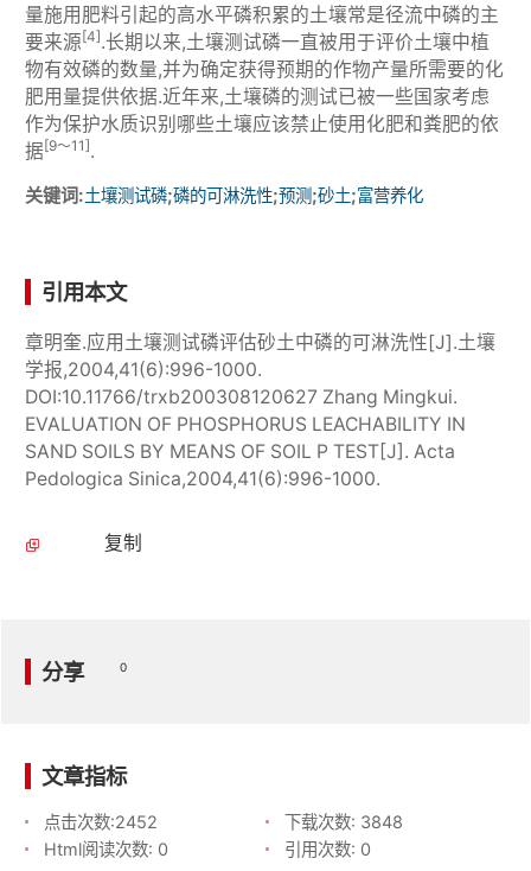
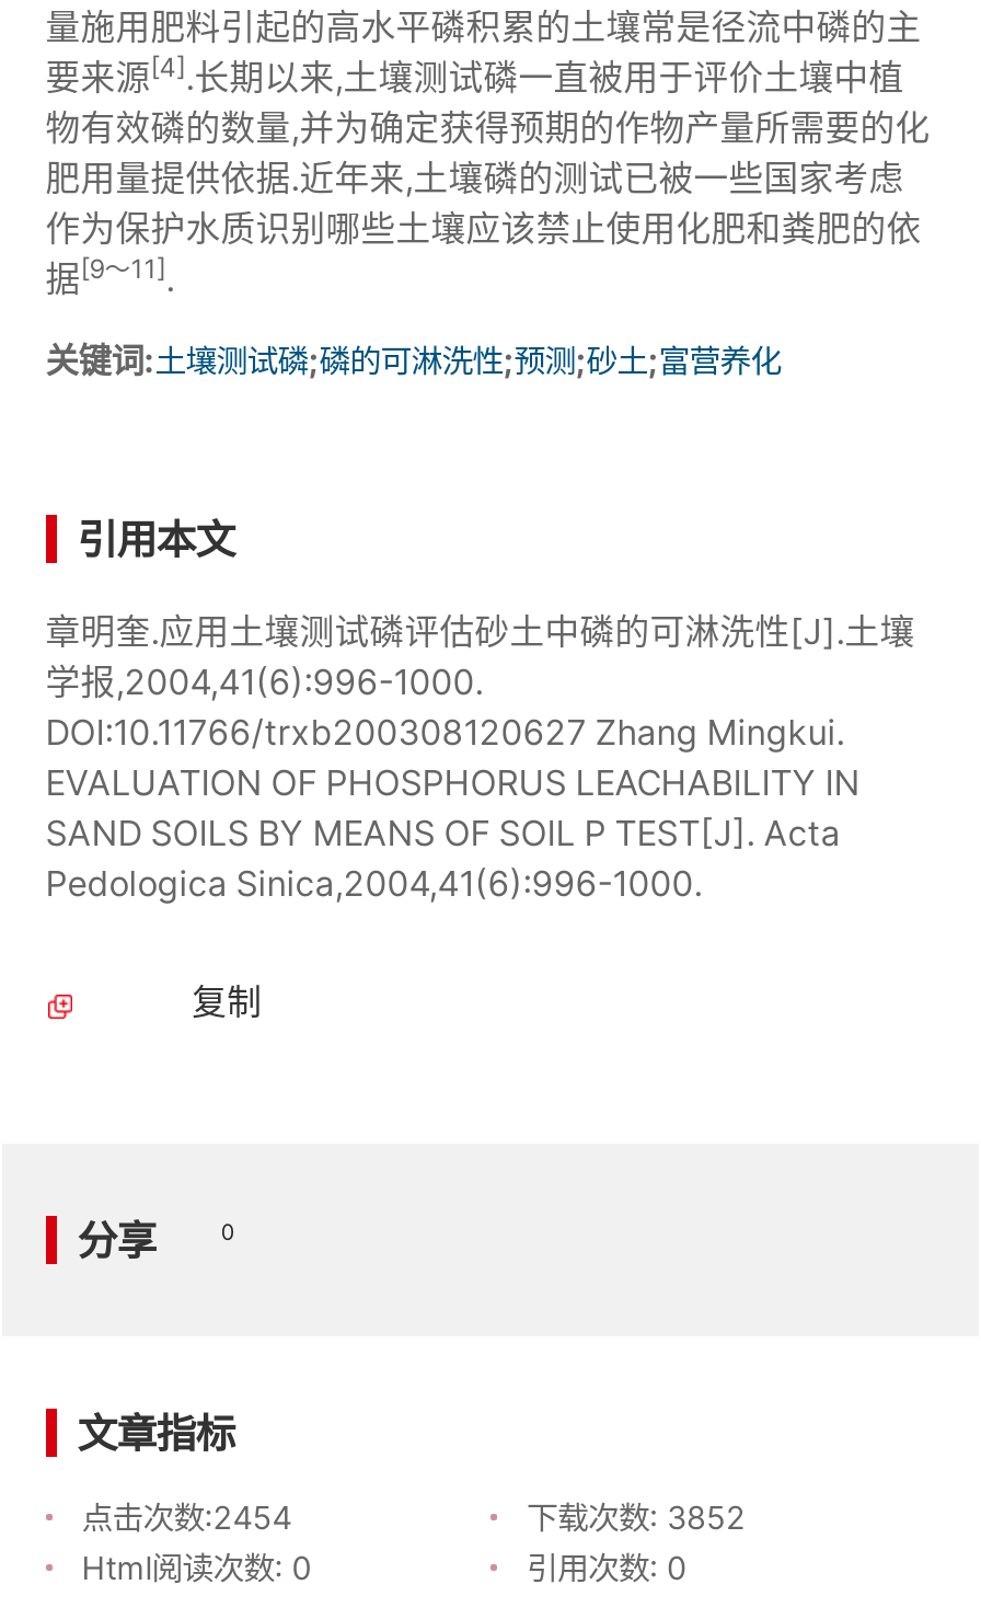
- 点击次数:2452
+ 点击次数:2454

- 下载次数: 3848
+ 下载次数: 3852
